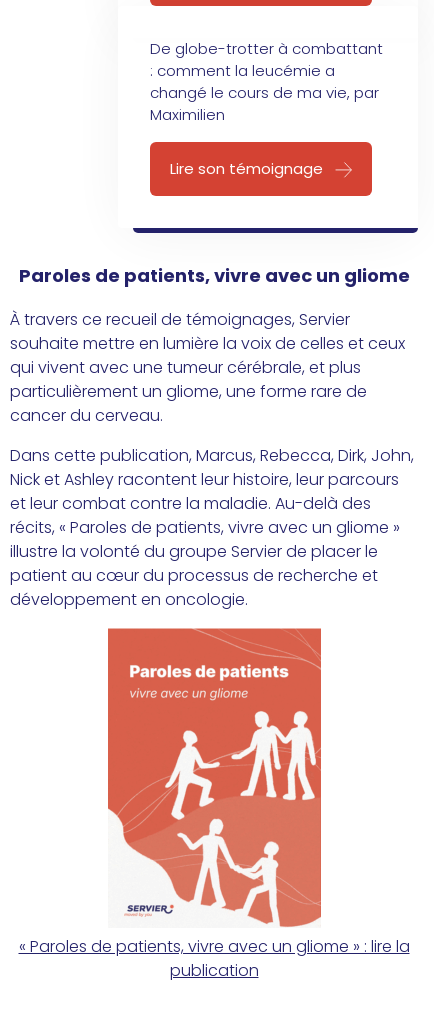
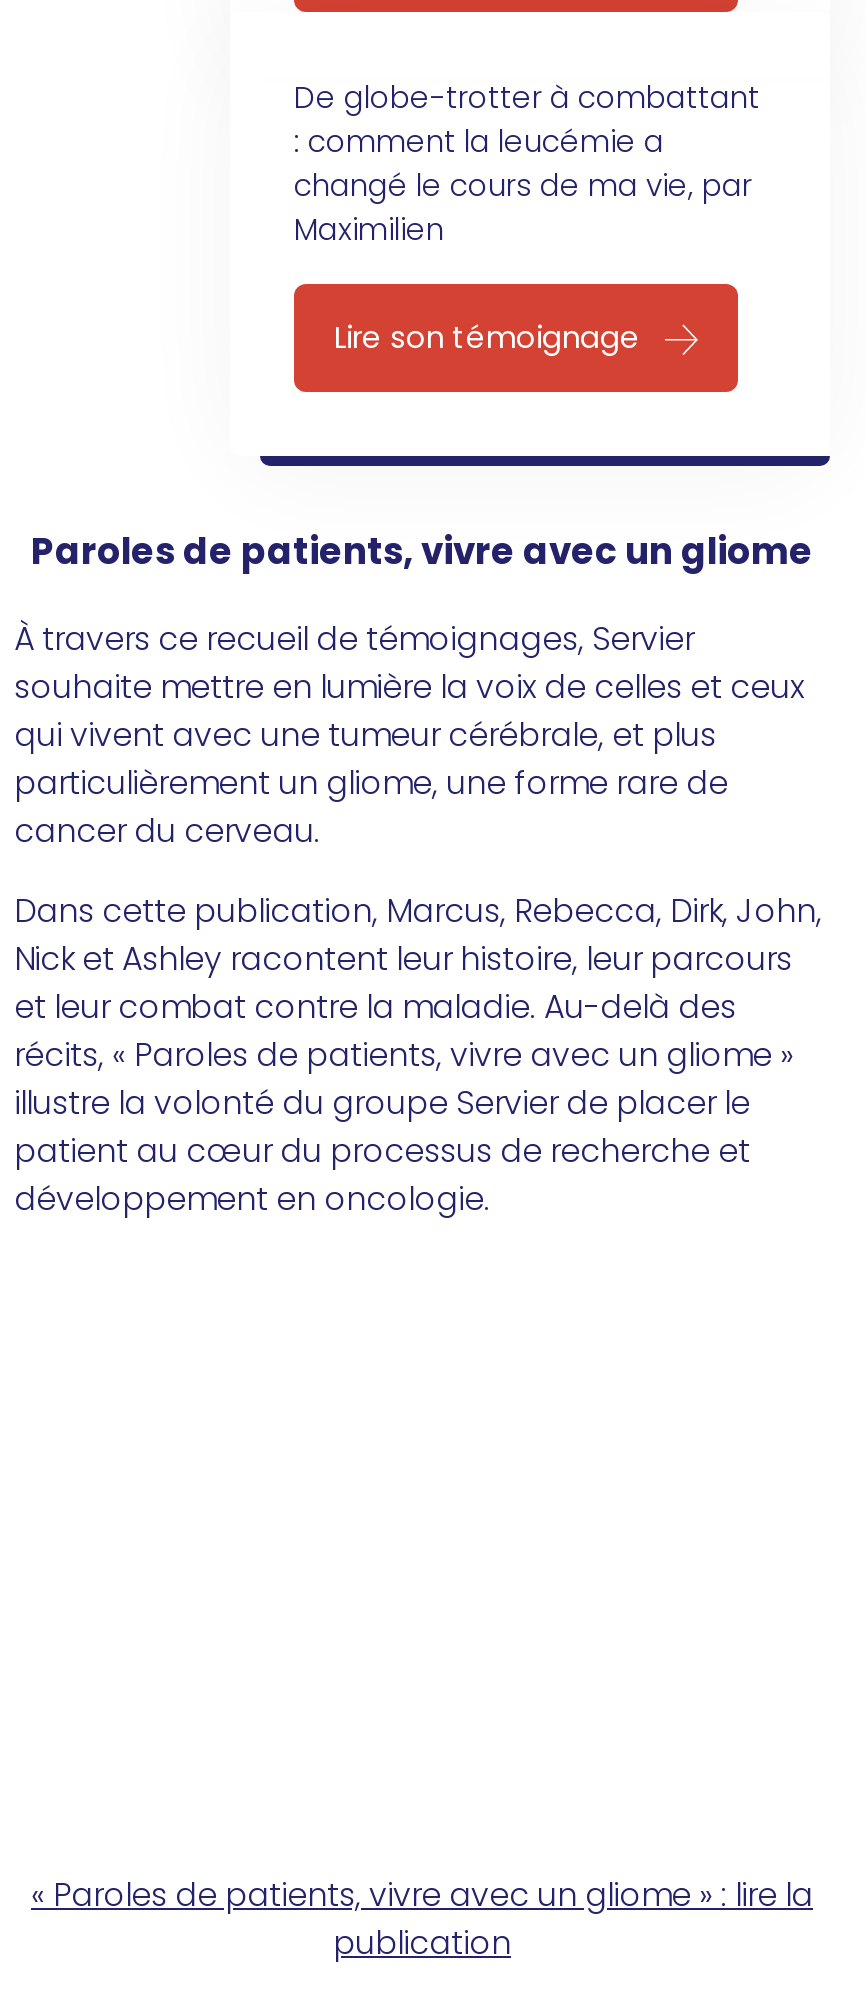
- [image]
